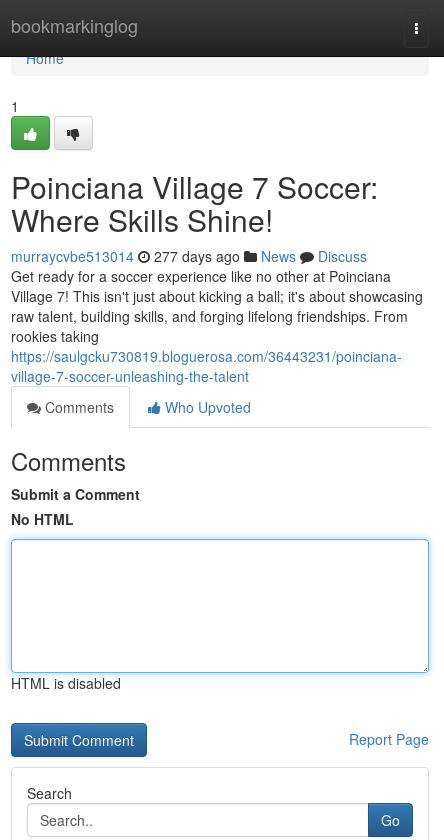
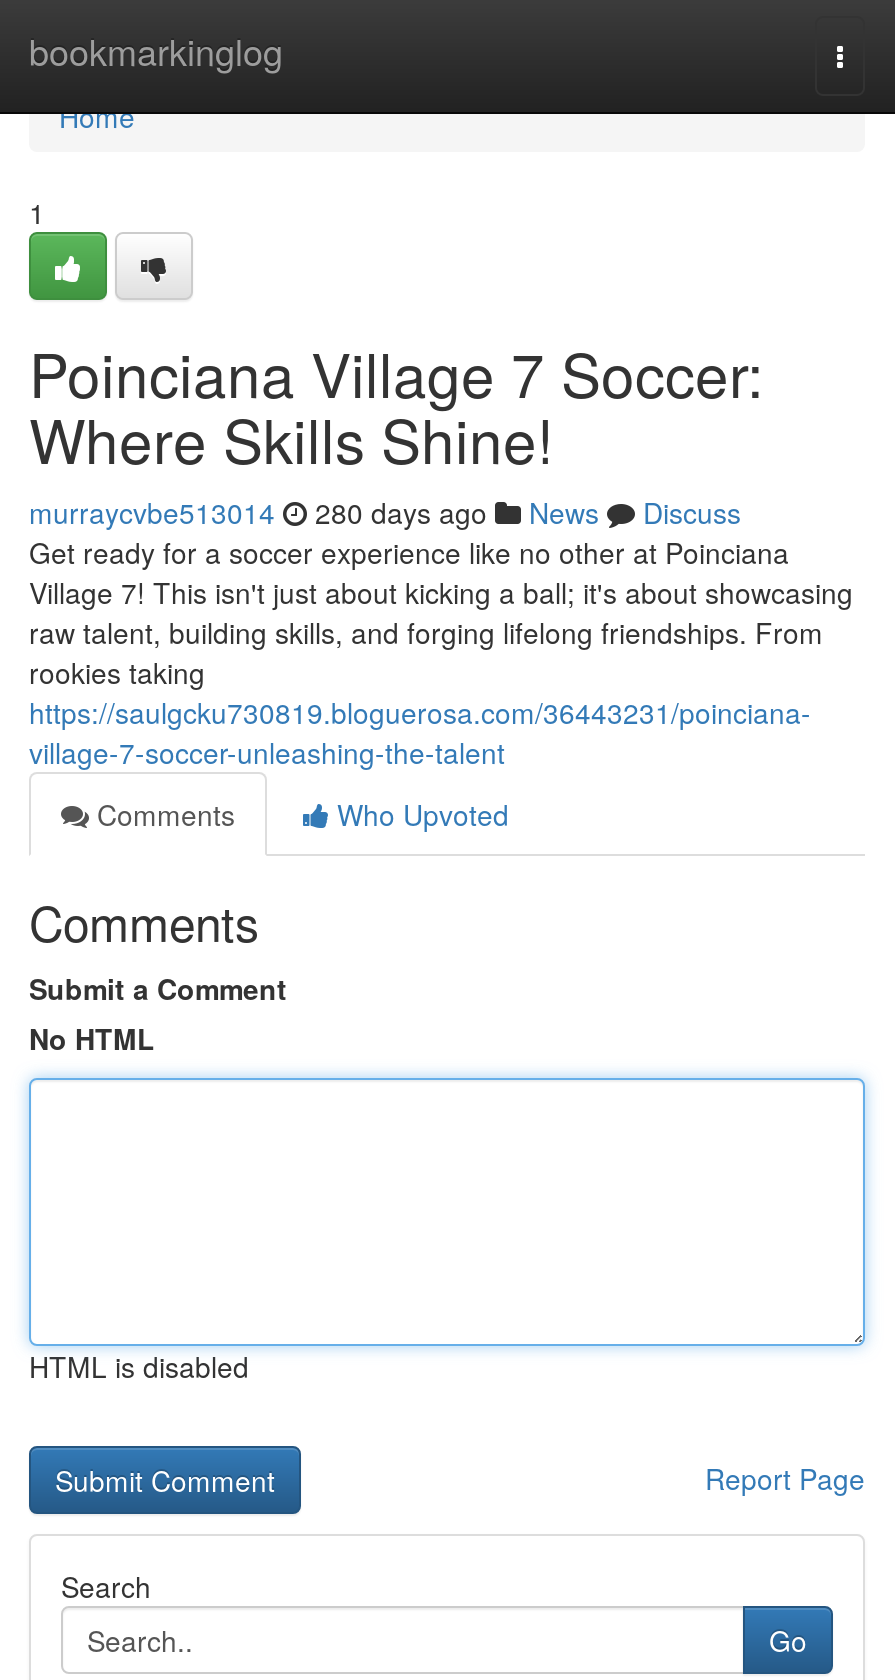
- murraycvbe513014 277 days ago News Discuss
+ murraycvbe513014 280 days ago News Discuss
